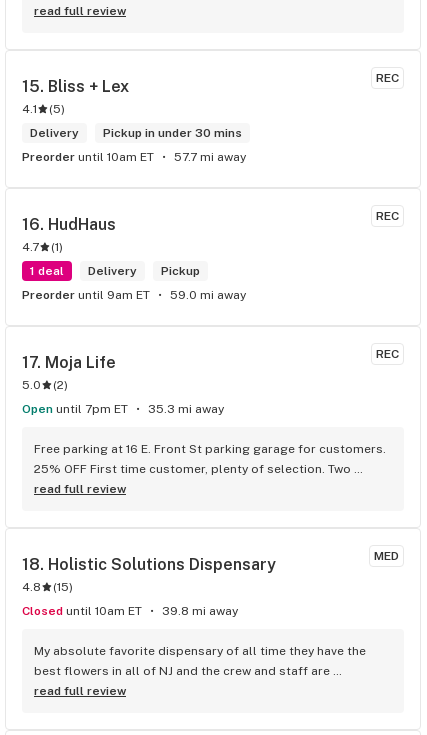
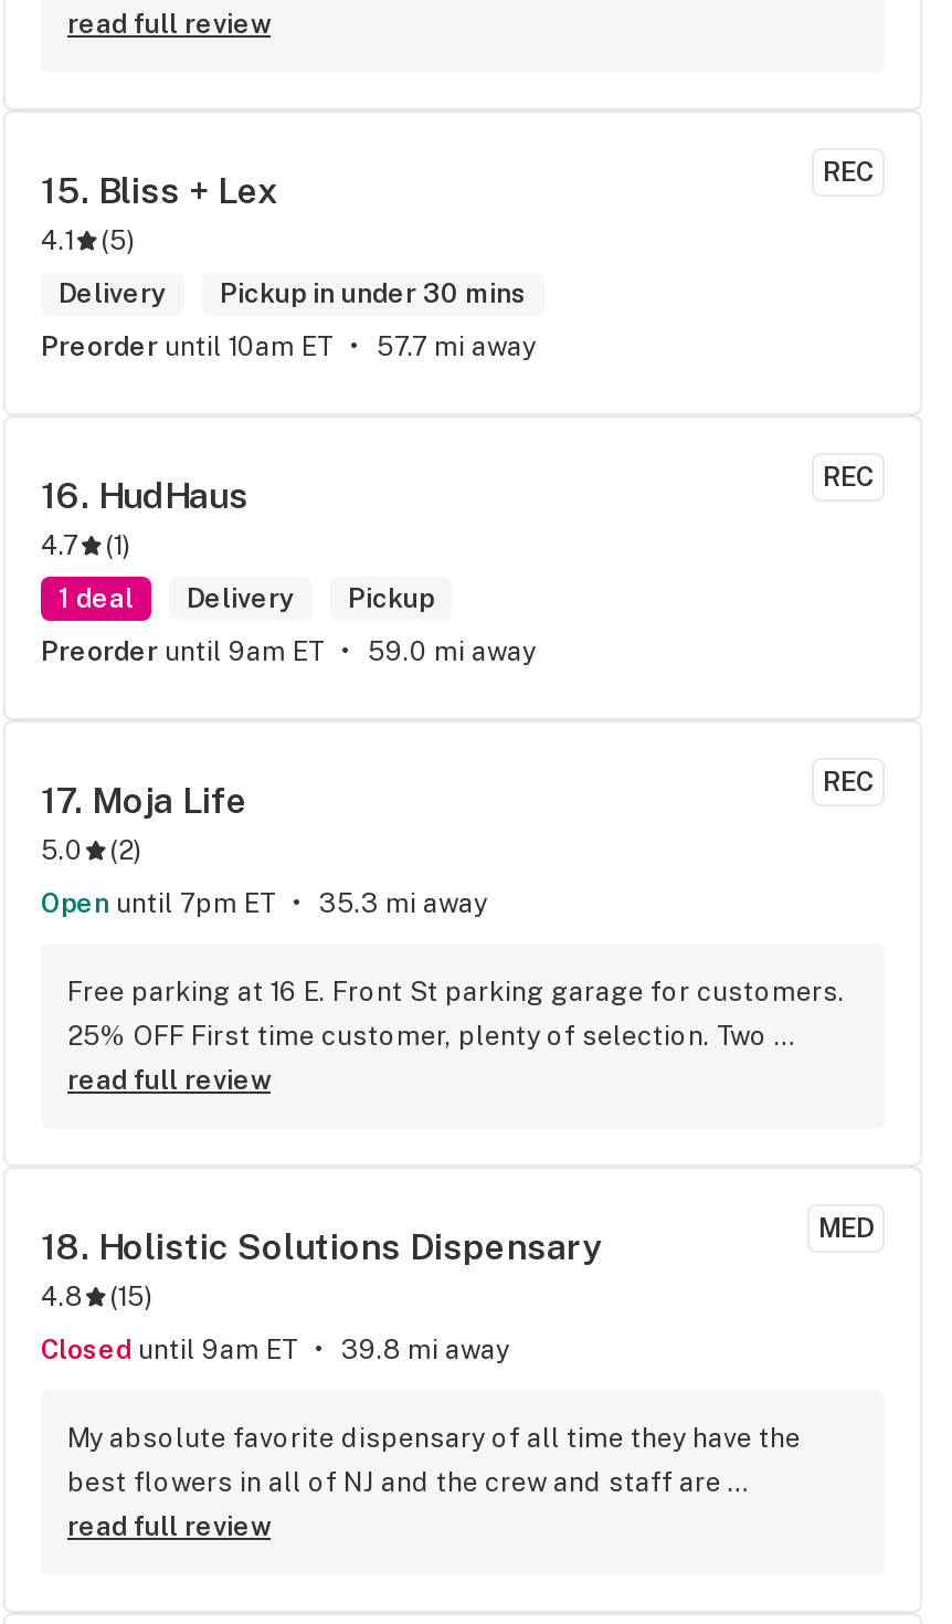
- Closed until 10am ET
+ Closed until 9am ET
